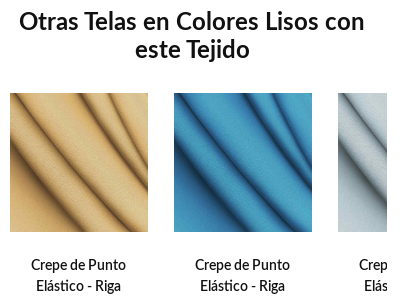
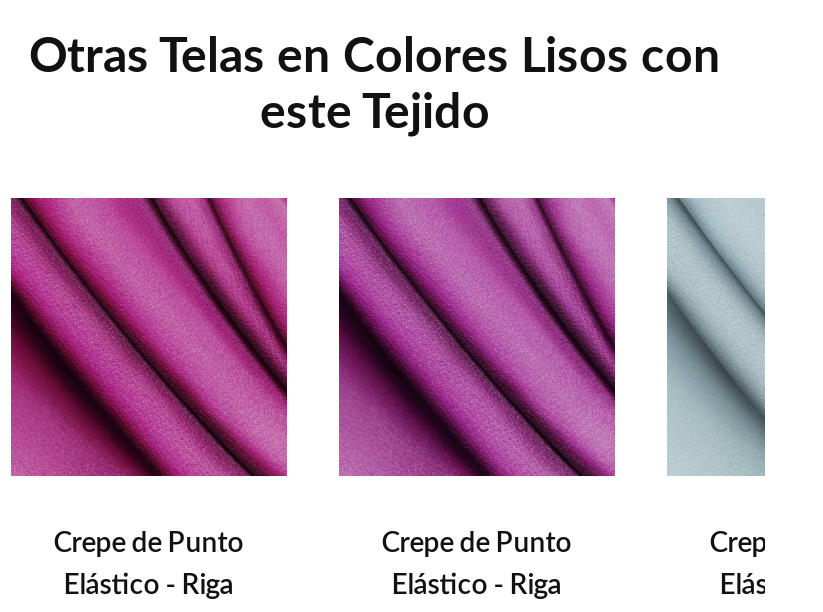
- [image]
+ [image]

- [image]
+ [image]
